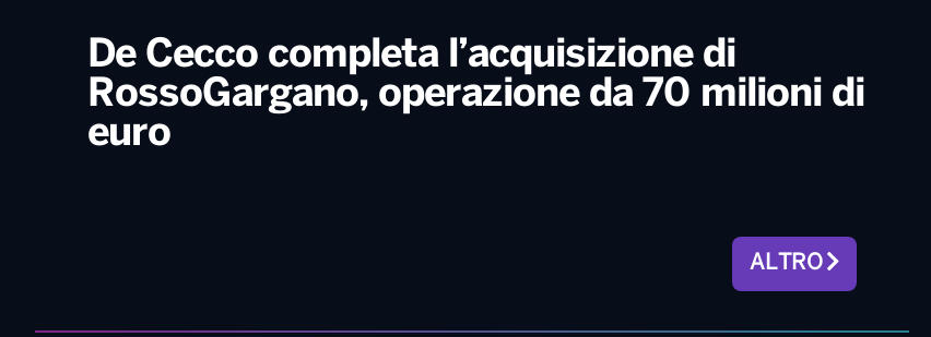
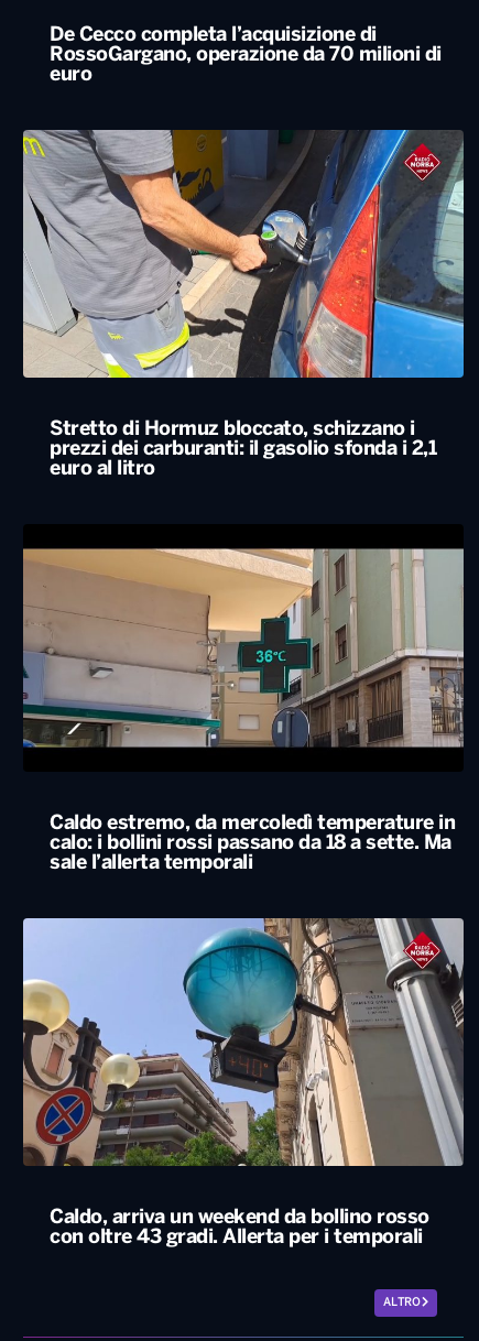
+ [image]
+ Stretto di Hormuz bloccato, schizzano i
+ prezzi dei carburanti: il gasolio sfonda i 2,1
+ euro al litro

+ [image]
+ Caldo, arriva un weekend da bollino rosso
+ con oltre 43 gradi. Allerta per i temporali

+ [image]

+ Caldo estremo, da mercoledì temperature in
+ calo: i bollini rossi passano da 18 a sette. Ma
+ sale l’allerta temporali
